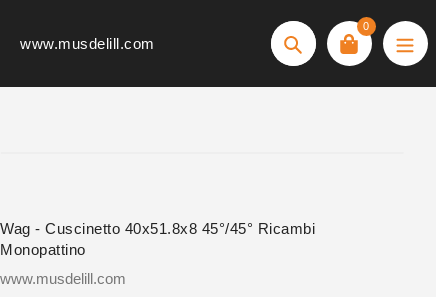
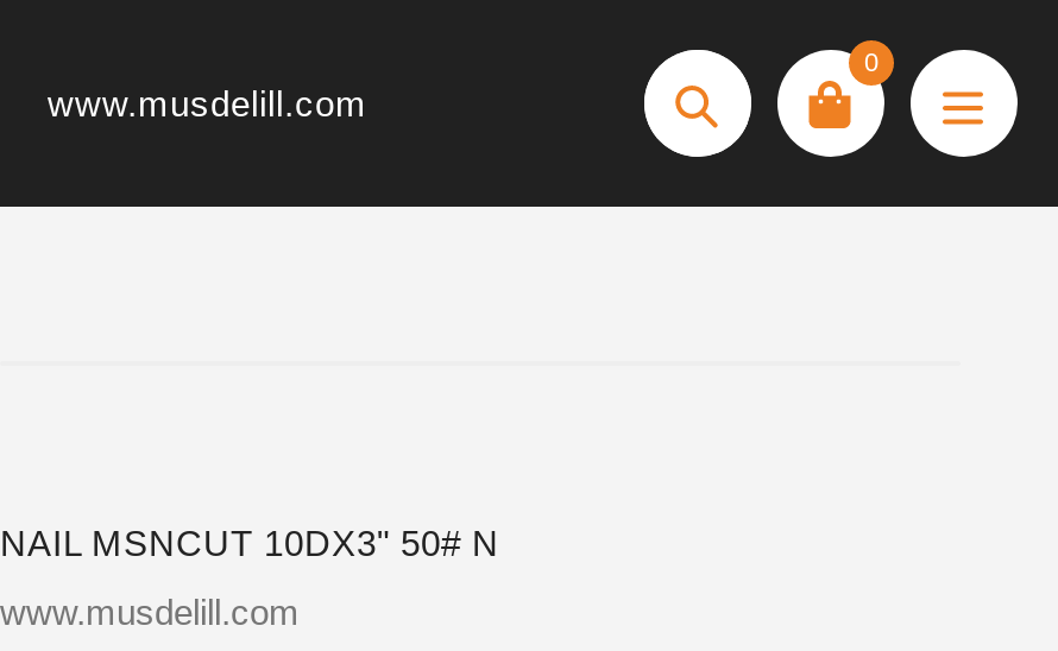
- Wag - Cuscinetto 40x51.8x8 45°/45° Ricambi
- Monopattino
+ NAIL MSNCUT 10DX3" 50# N
